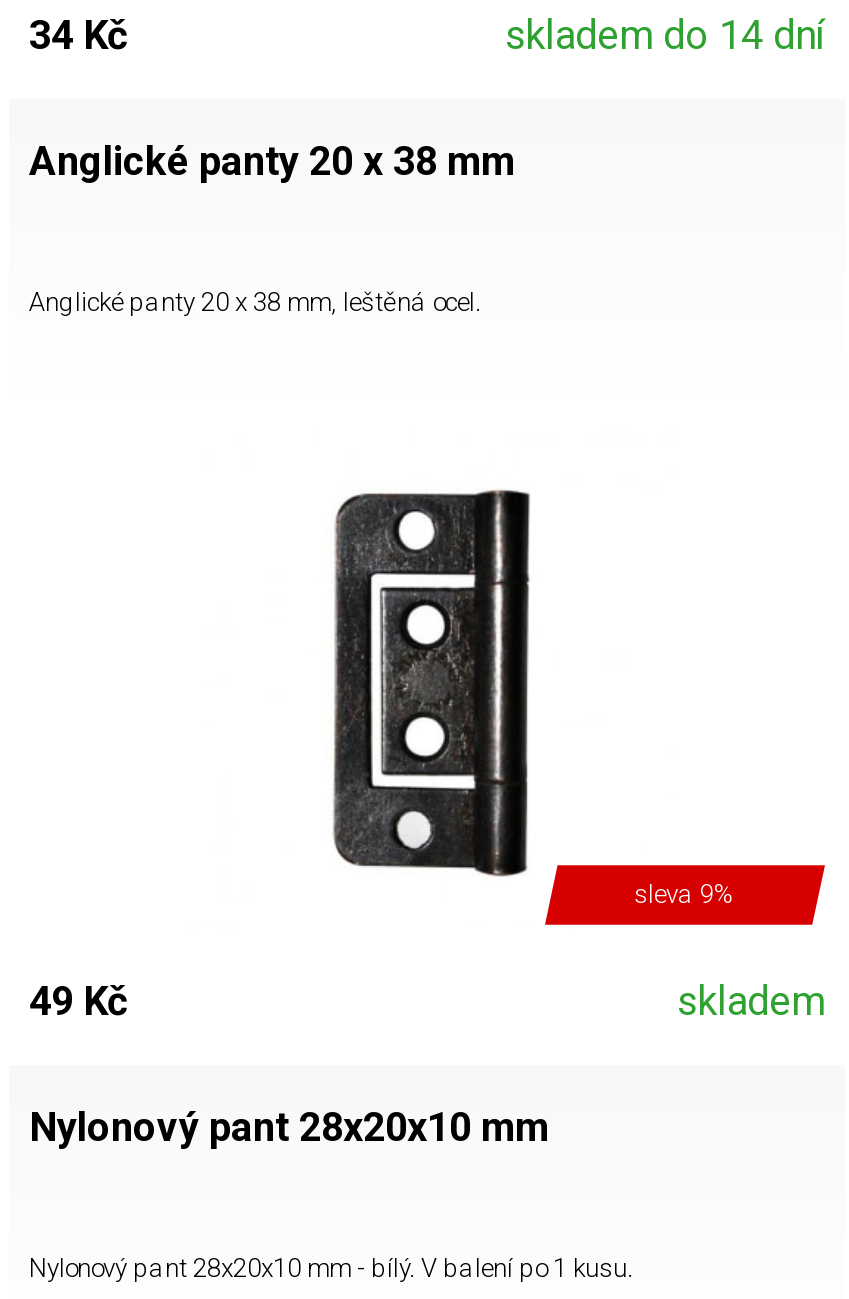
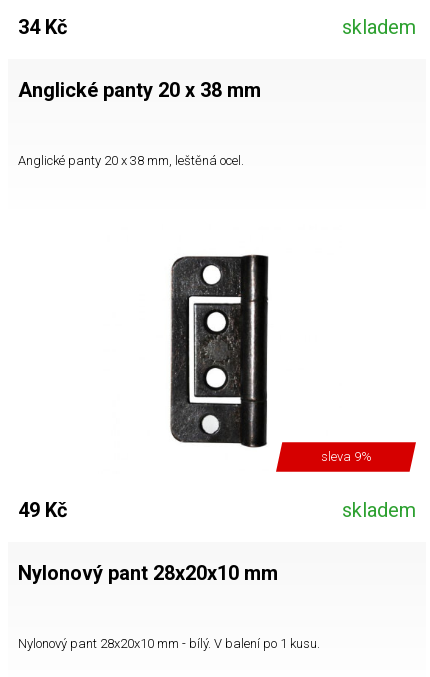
- skladem do 14 dní
+ skladem
